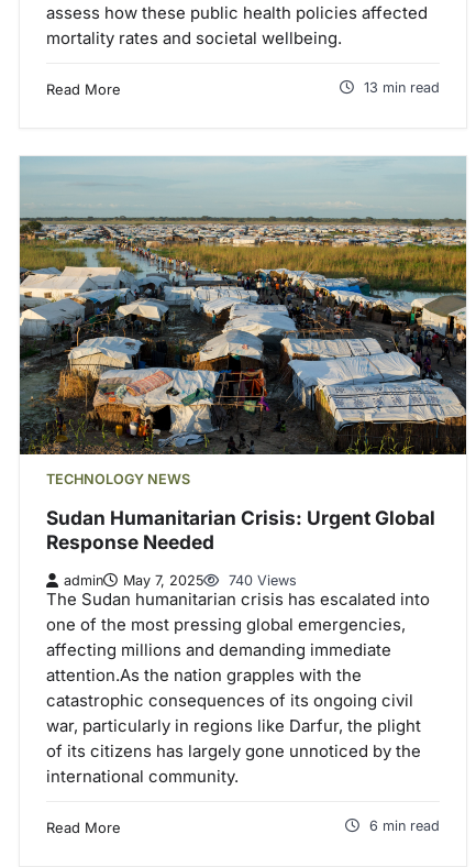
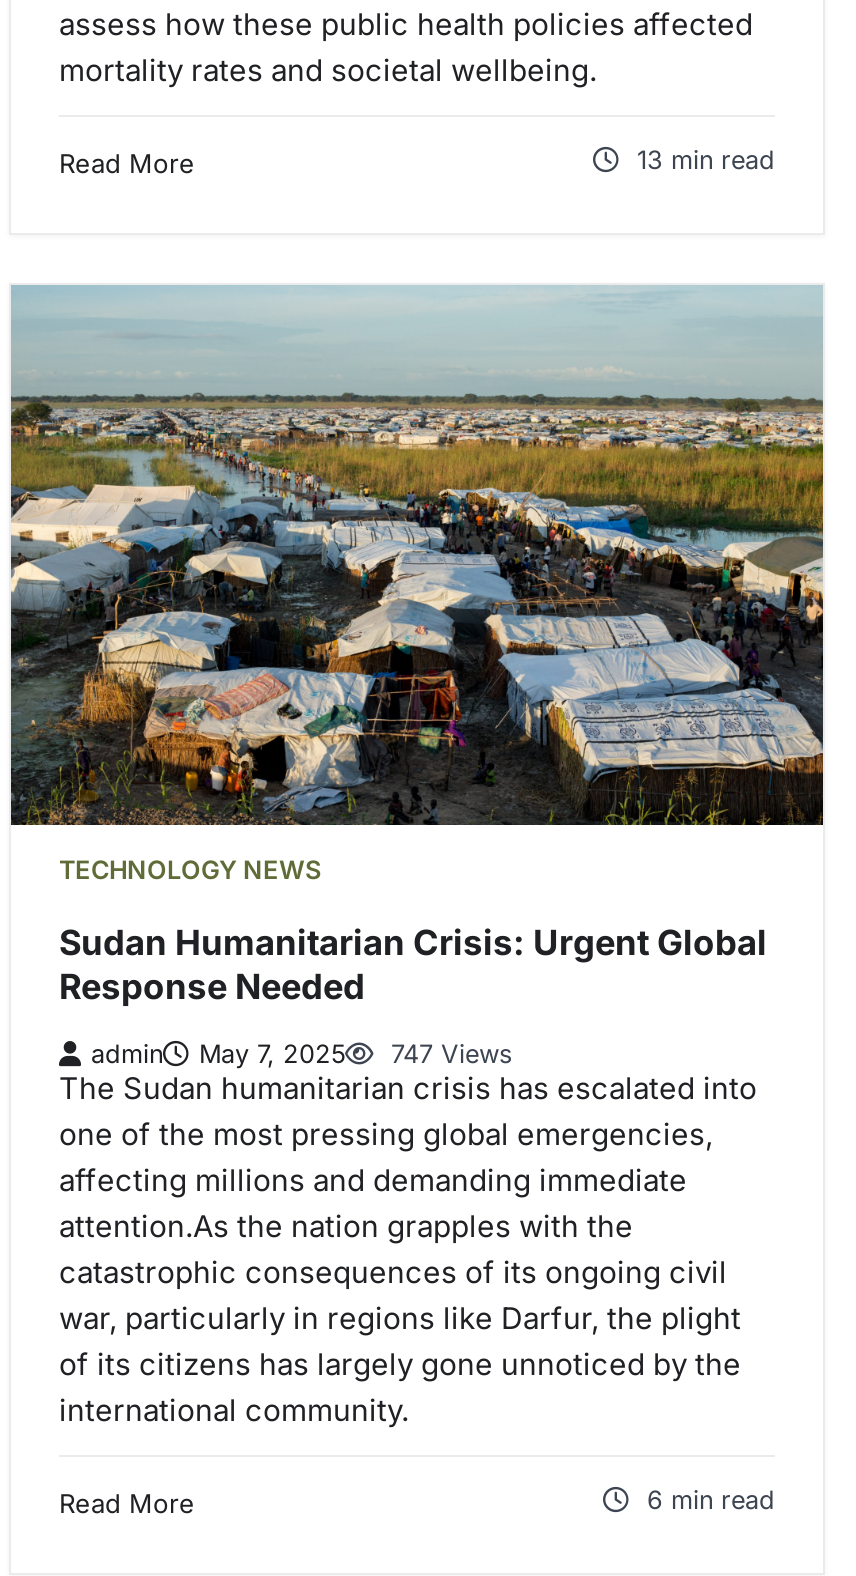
- admin May 7, 2025 740 Views
+ admin May 7, 2025 747 Views
